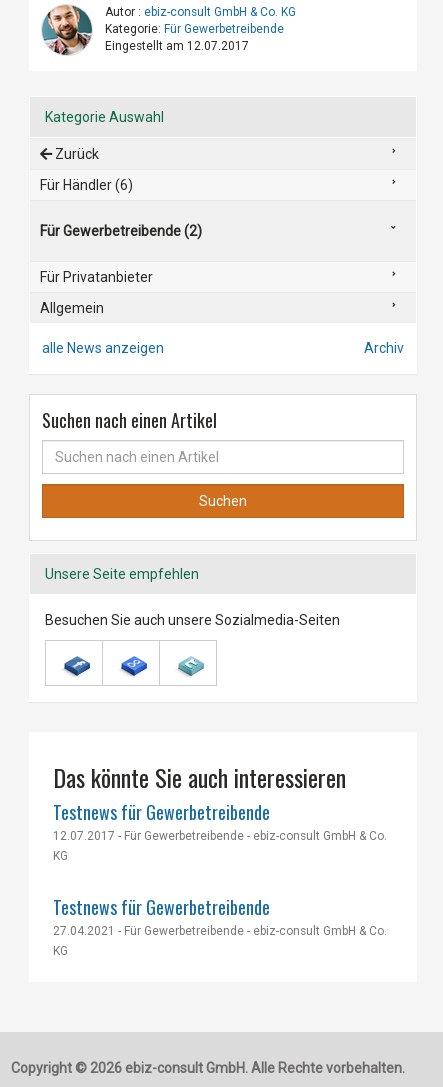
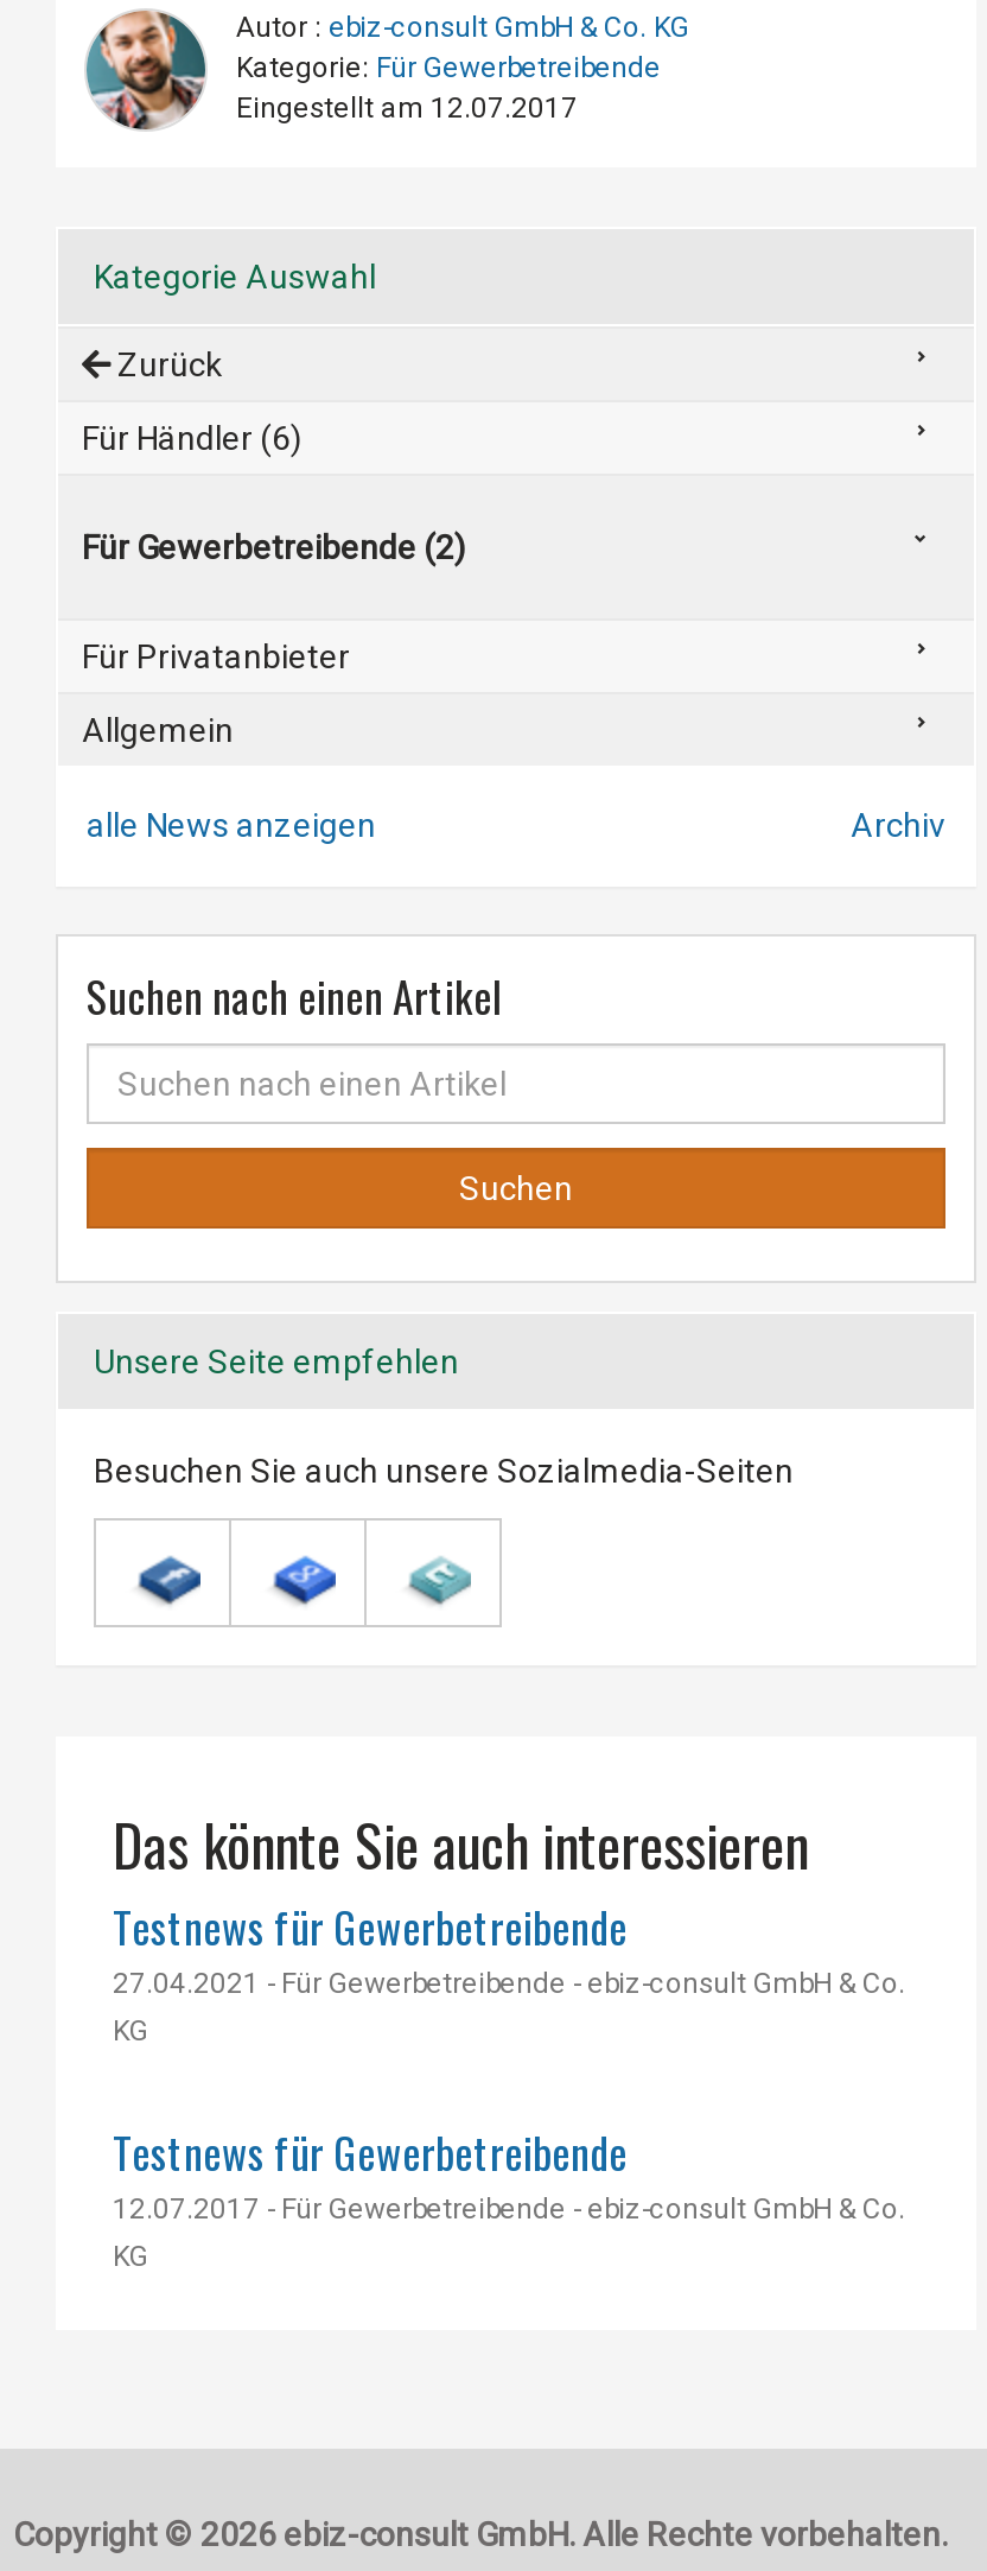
moved down: 12.07.2017 - Für Gewerbetreibende - ebiz-consult GmbH & Co.

moved up: 27.04.2021 - Für Gewerbetreibende - ebiz-consult GmbH & Co.
